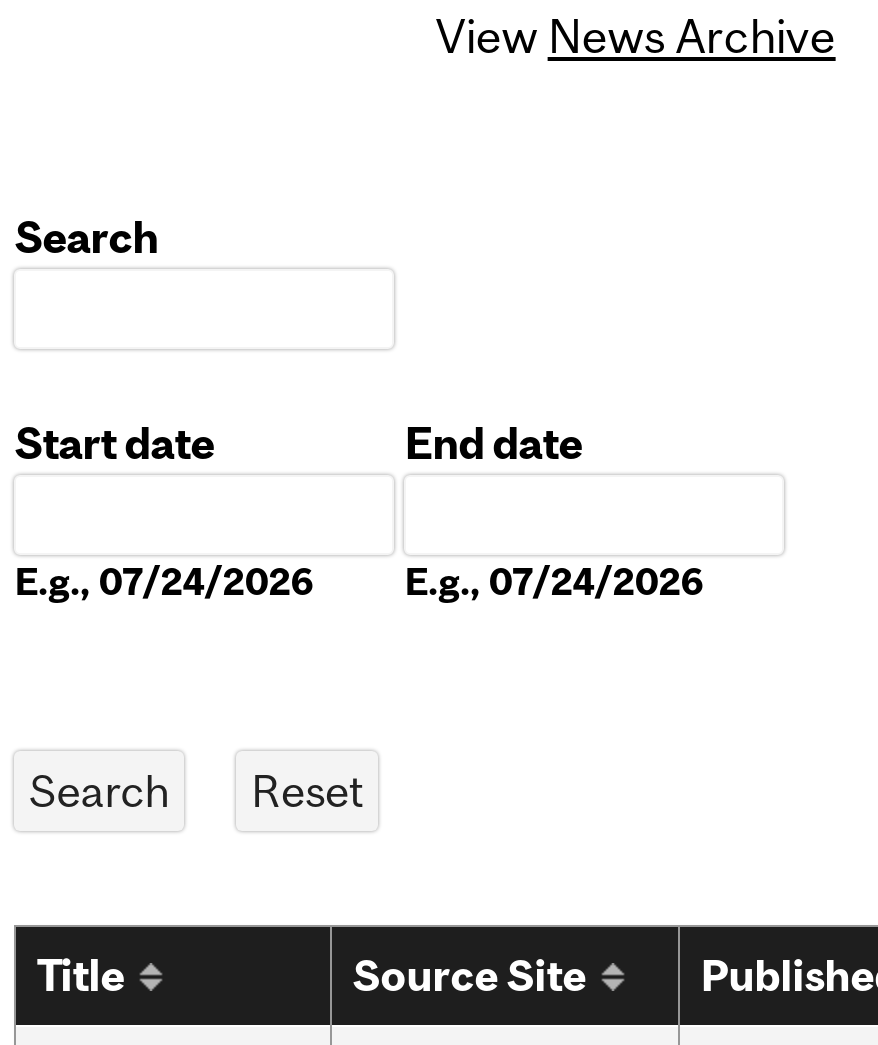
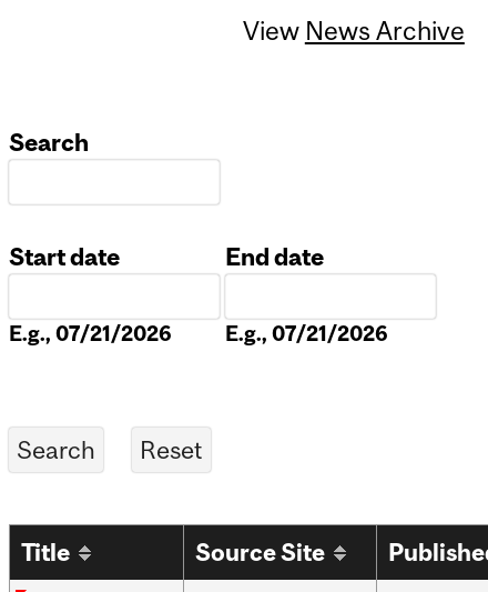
- E.g., 07/24/2026
+ E.g., 07/21/2026

- E.g., 07/24/2026
+ E.g., 07/21/2026
